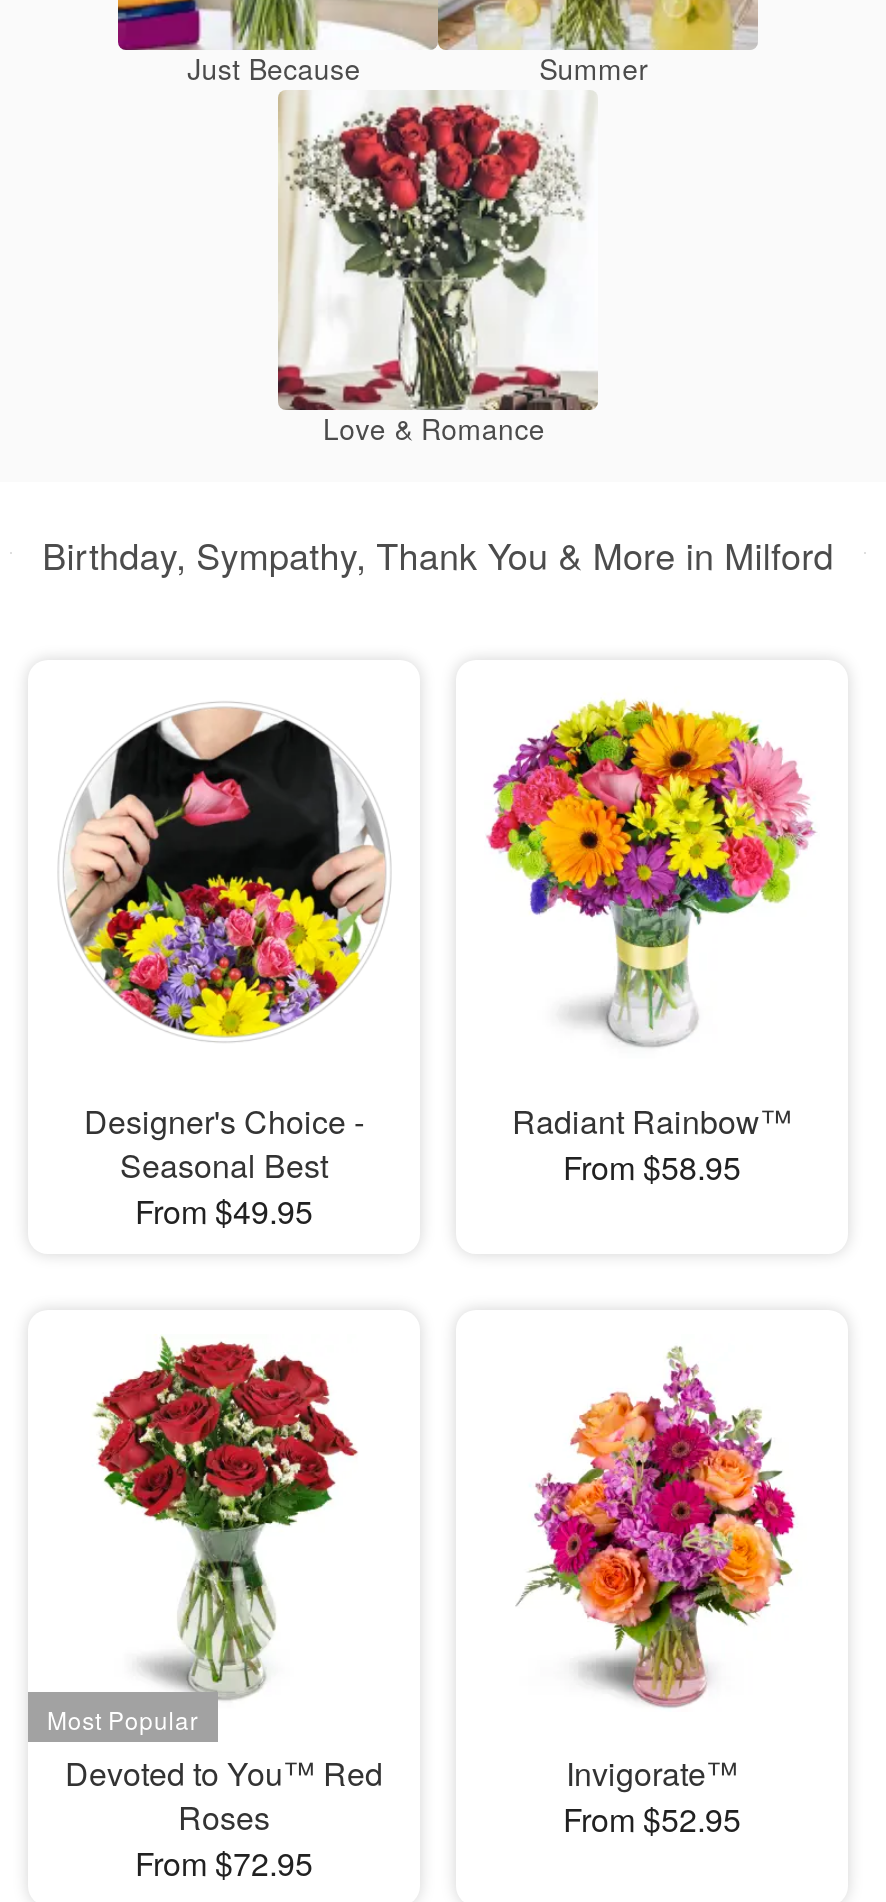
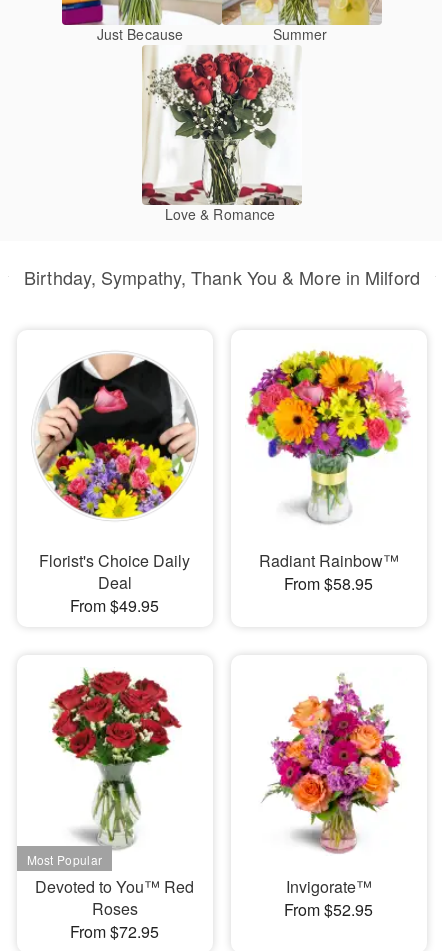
- Designer's Choice -
- Seasonal Best
+ Florist's Choice Daily
+ Deal
